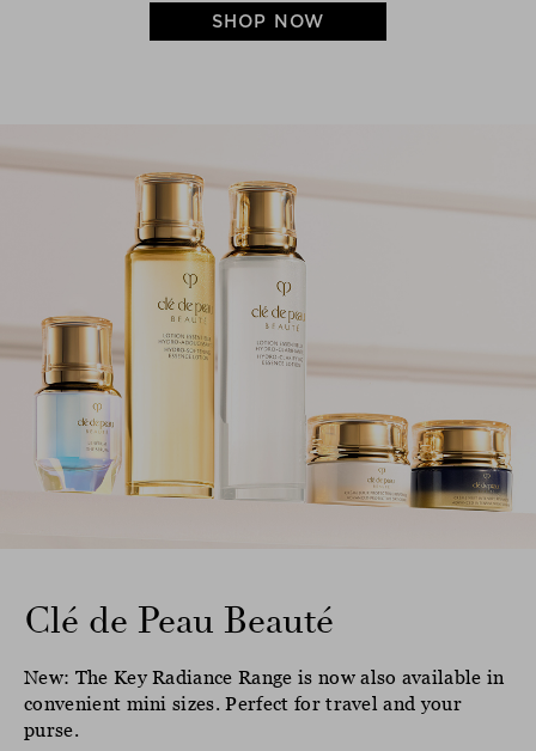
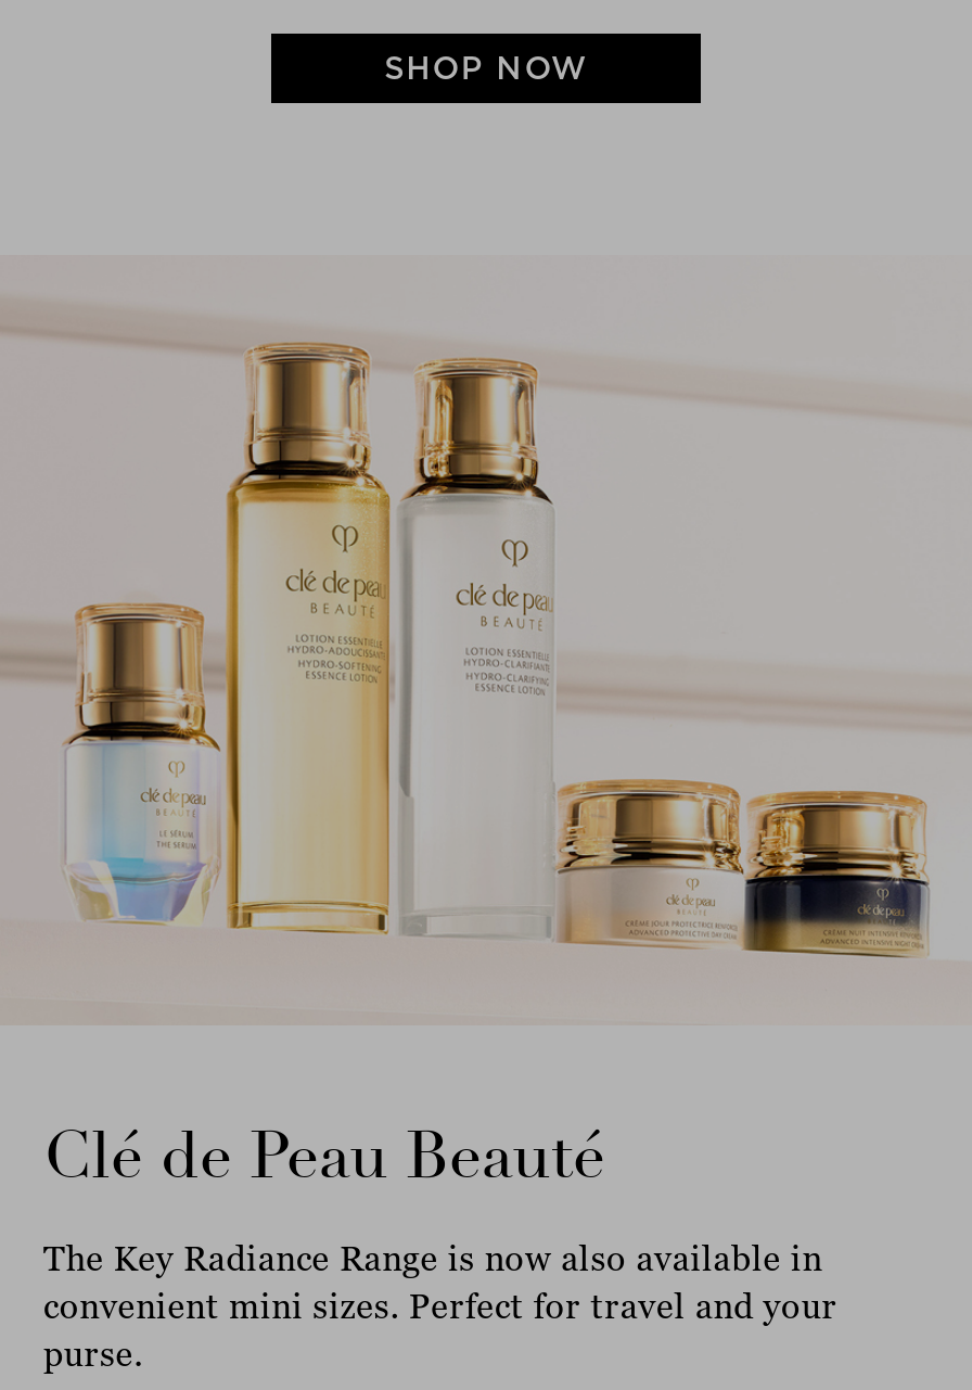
- New: The Key Radiance Range is now also available in
+ The Key Radiance Range is now also available in
